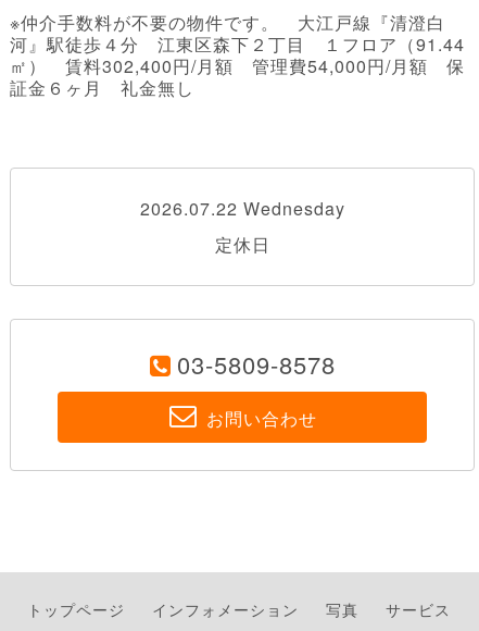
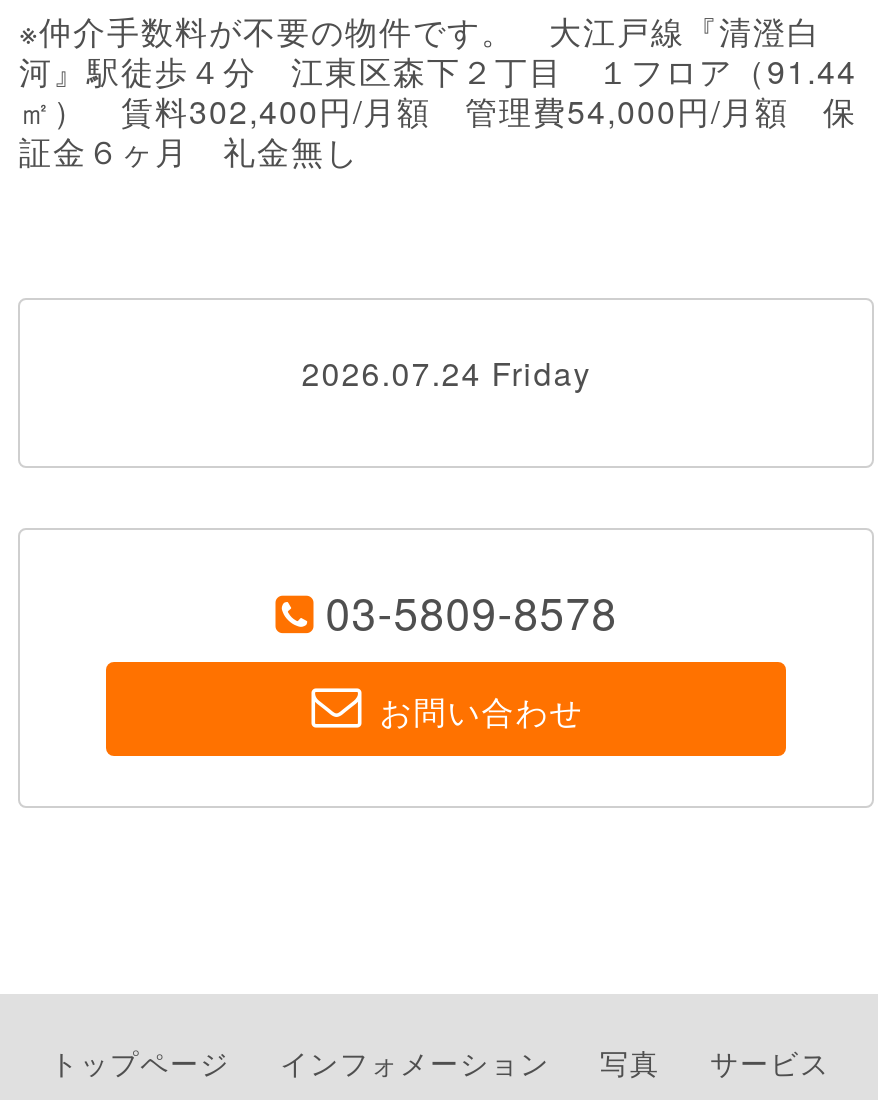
- 2026.07.22 Wednesday
- 定休日
+ 2026.07.24 Friday
